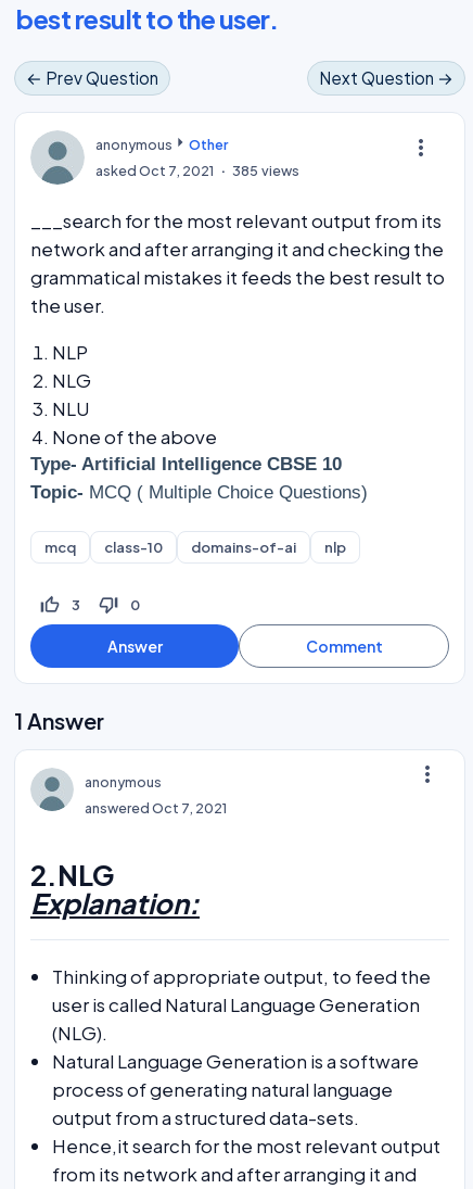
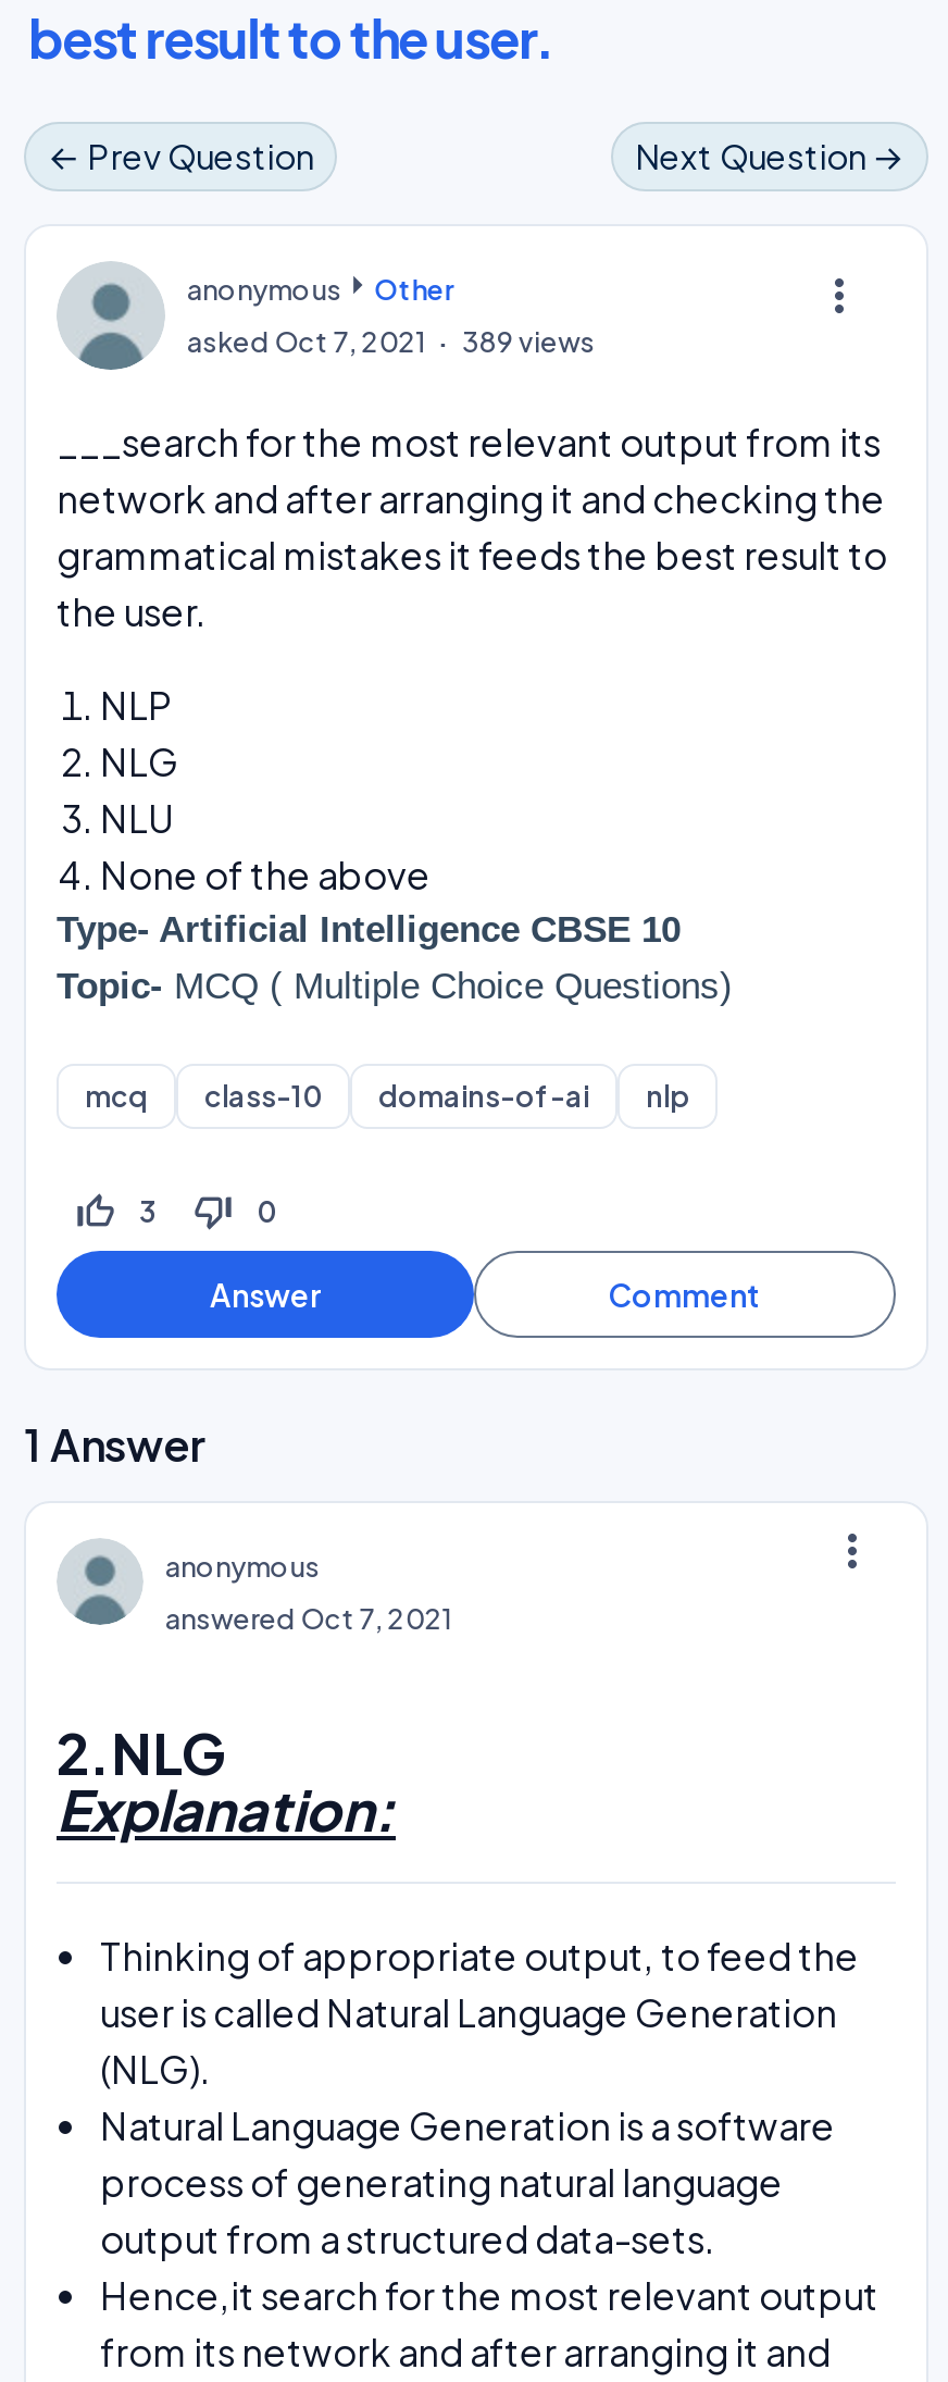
- asked Oct 7, 2021 385 views
+ asked Oct 7, 2021 389 views
